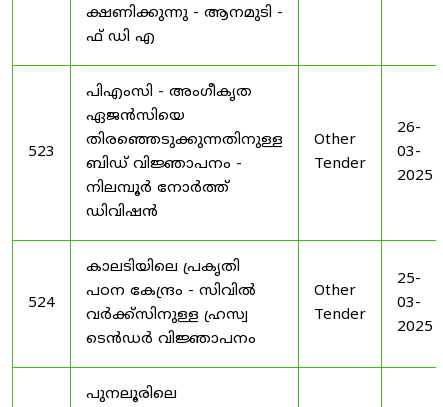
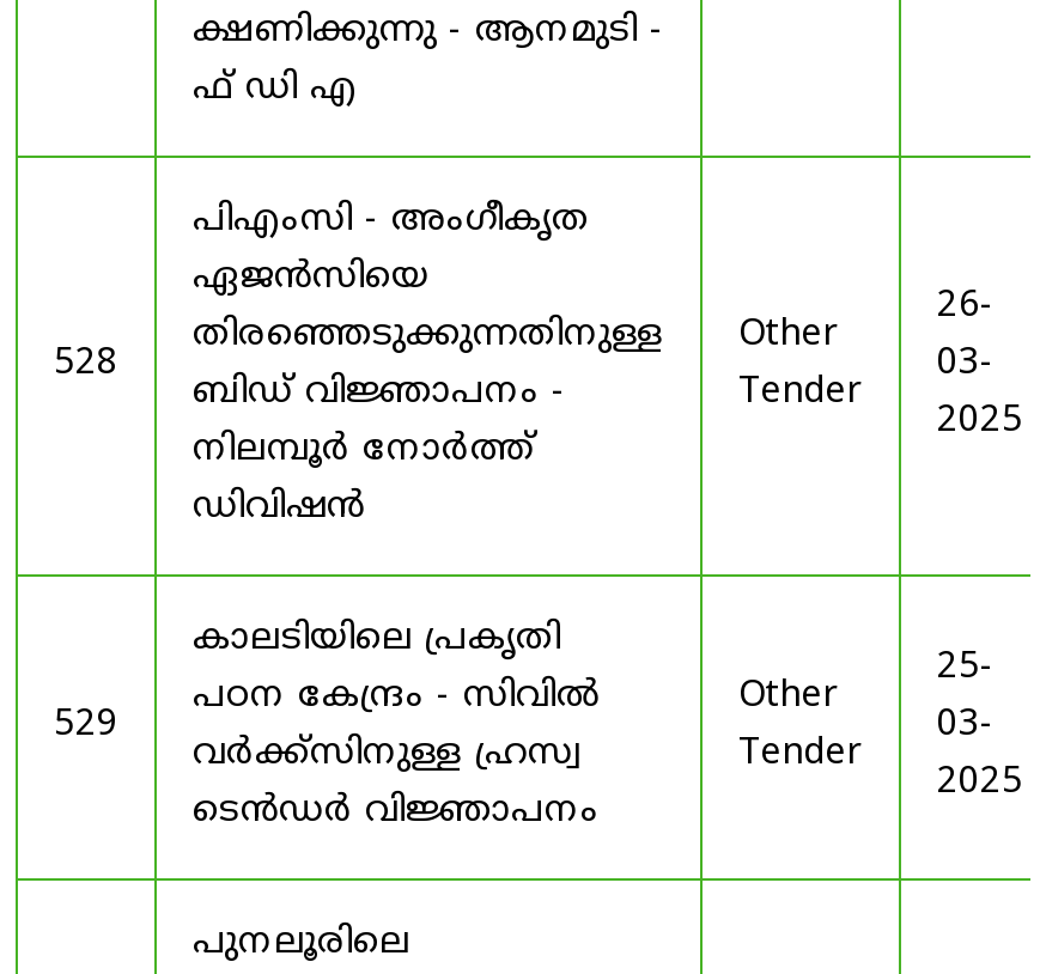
- 523
+ 528

- 524
+ 529
